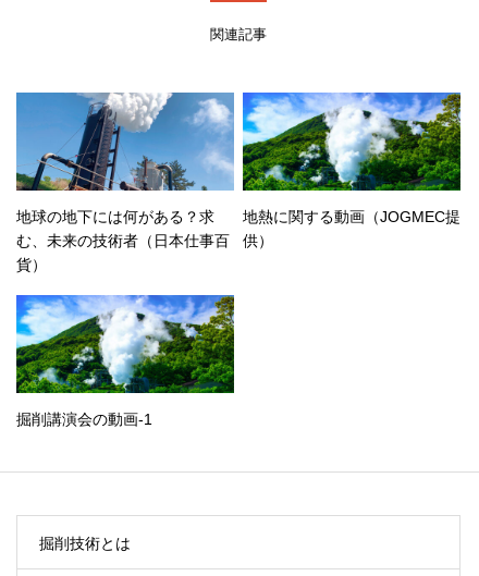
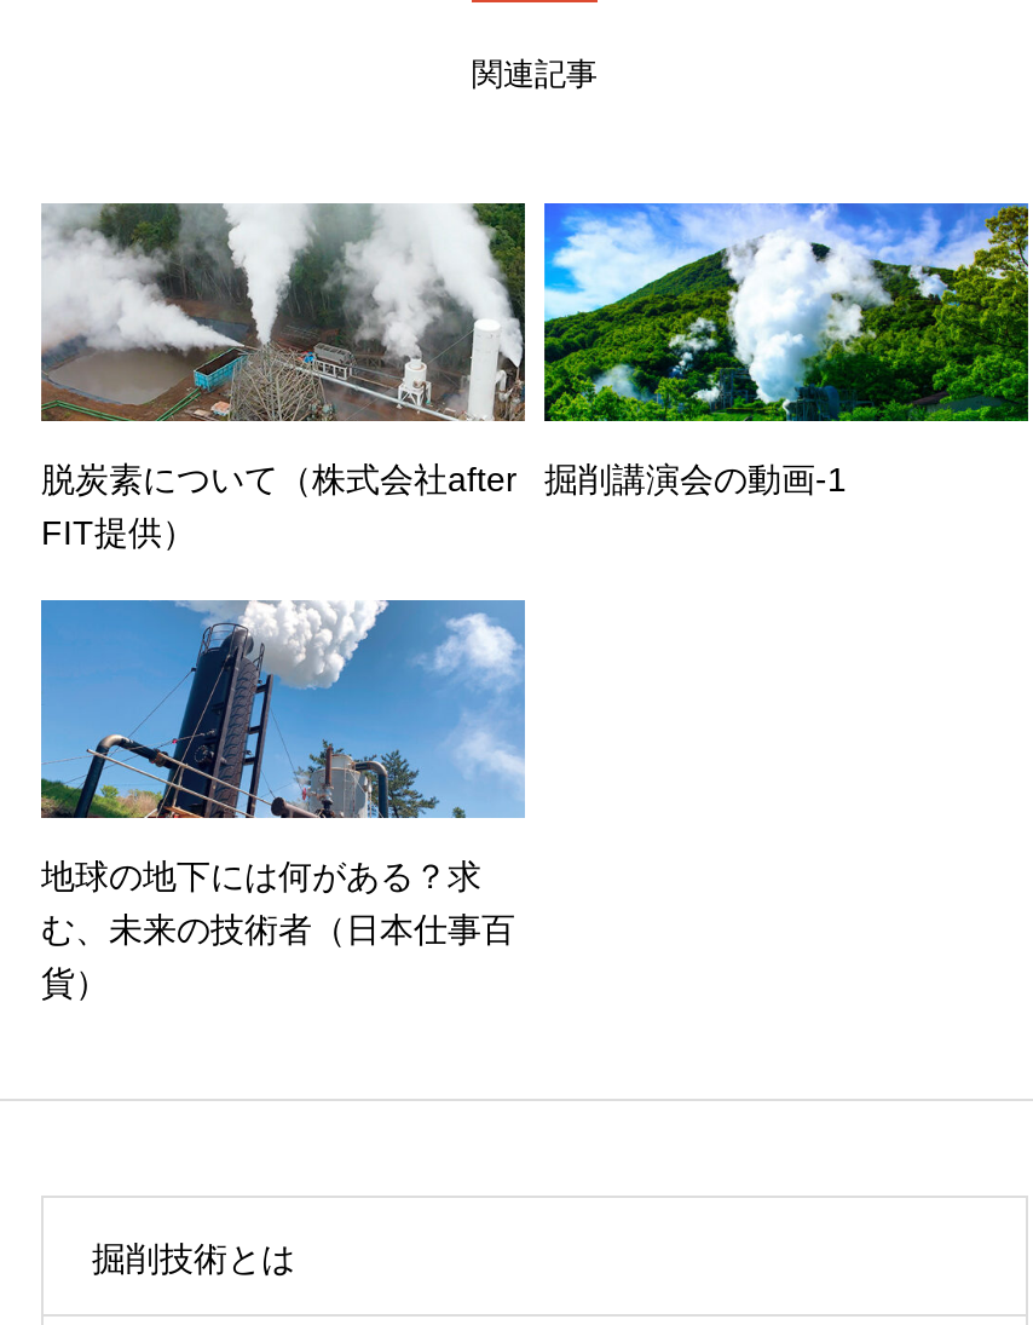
+ [image]
+ 脱炭素について（株式会社after
+ FIT提供）

moved down: [image] | 地球の地下には何がある？求 | む、未来の技術者（日本仕事百 | 貨）

- 地熱に関する動画（JOGMEC提
- 供）

- [image]

moved up: 掘削講演会の動画-1
